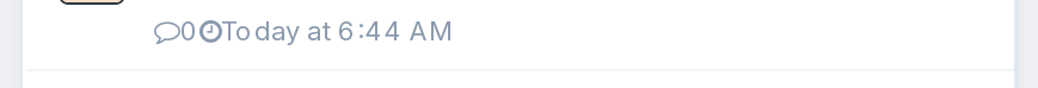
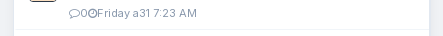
- 0 Today at 6:44 AM
+ 0 Friday a31 7:23 AM
